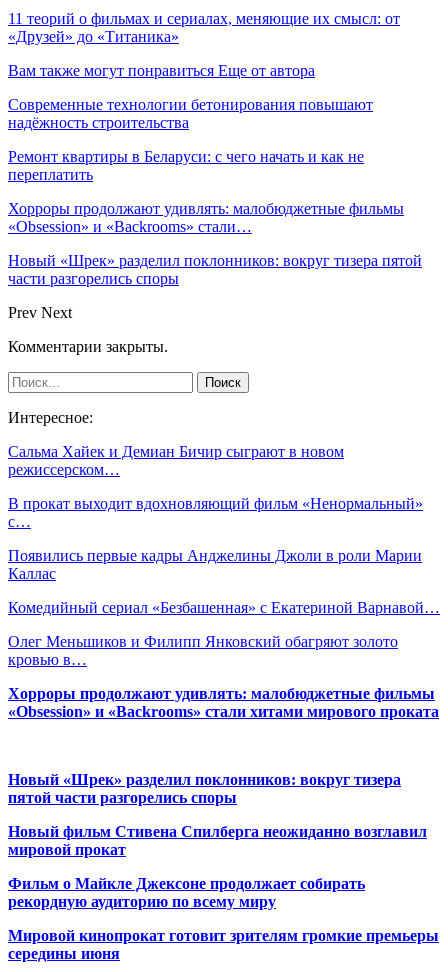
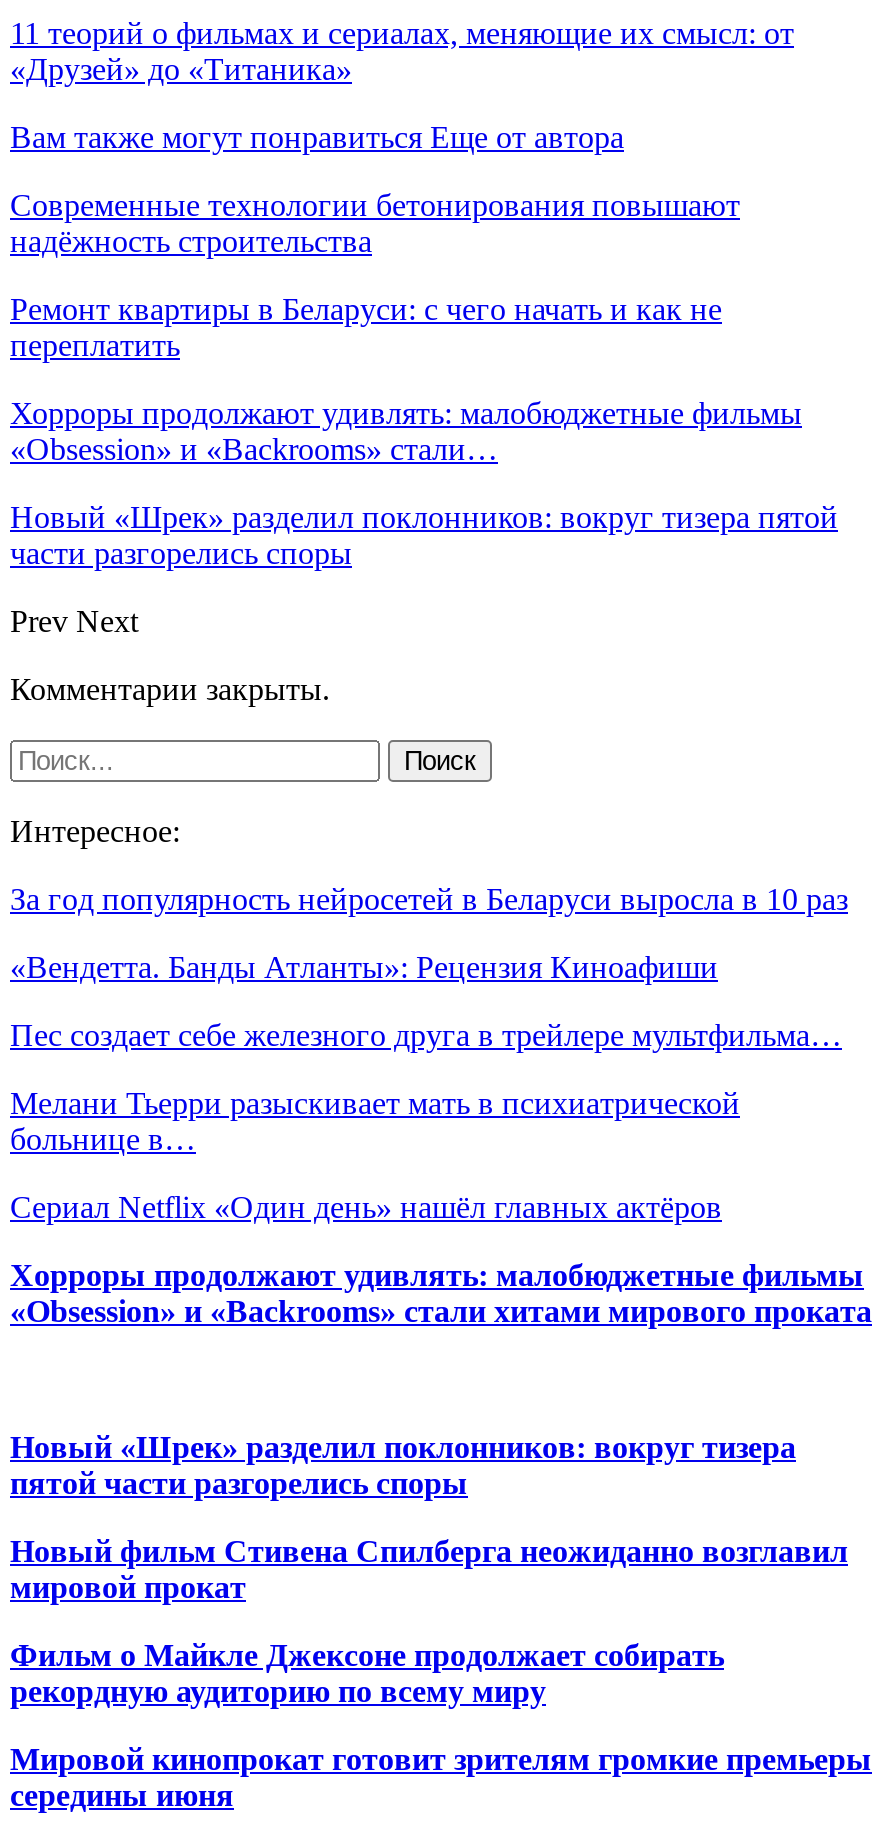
- Сальма Хайек и Демиан Бичир сыграют в новом
- режиссерском…
+ За год популярность нейросетей в Беларуси выросла в 10 раз

- В прокат выходит вдохновляющий фильм «Ненормальный»
- с…
+ «Вендетта. Банды Атланты»: Рецензия Киноафиши

- Появились первые кадры Анджелины Джоли в роли Марии
- Каллас
+ Пес создает себе железного друга в трейлере мультфильма…

- Комедийный сериал «Безбашенная» с Екатериной Варнавой…
+ Мелани Тьерри разыскивает мать в психиатрической
+ больнице в…

- Олег Меньшиков и Филипп Янковский обагряют золото
- кровью в…
+ Сериал Netflix «Один день» нашёл главных актёров
